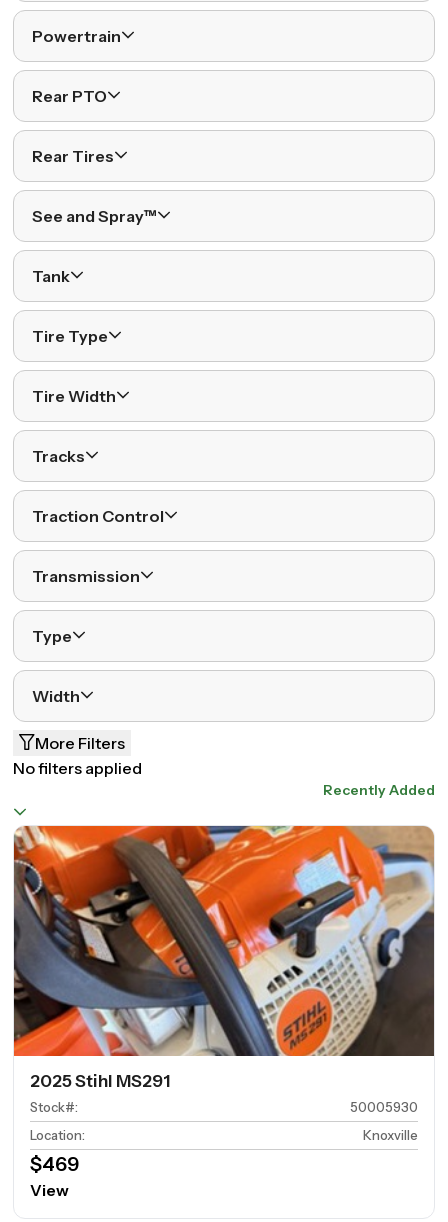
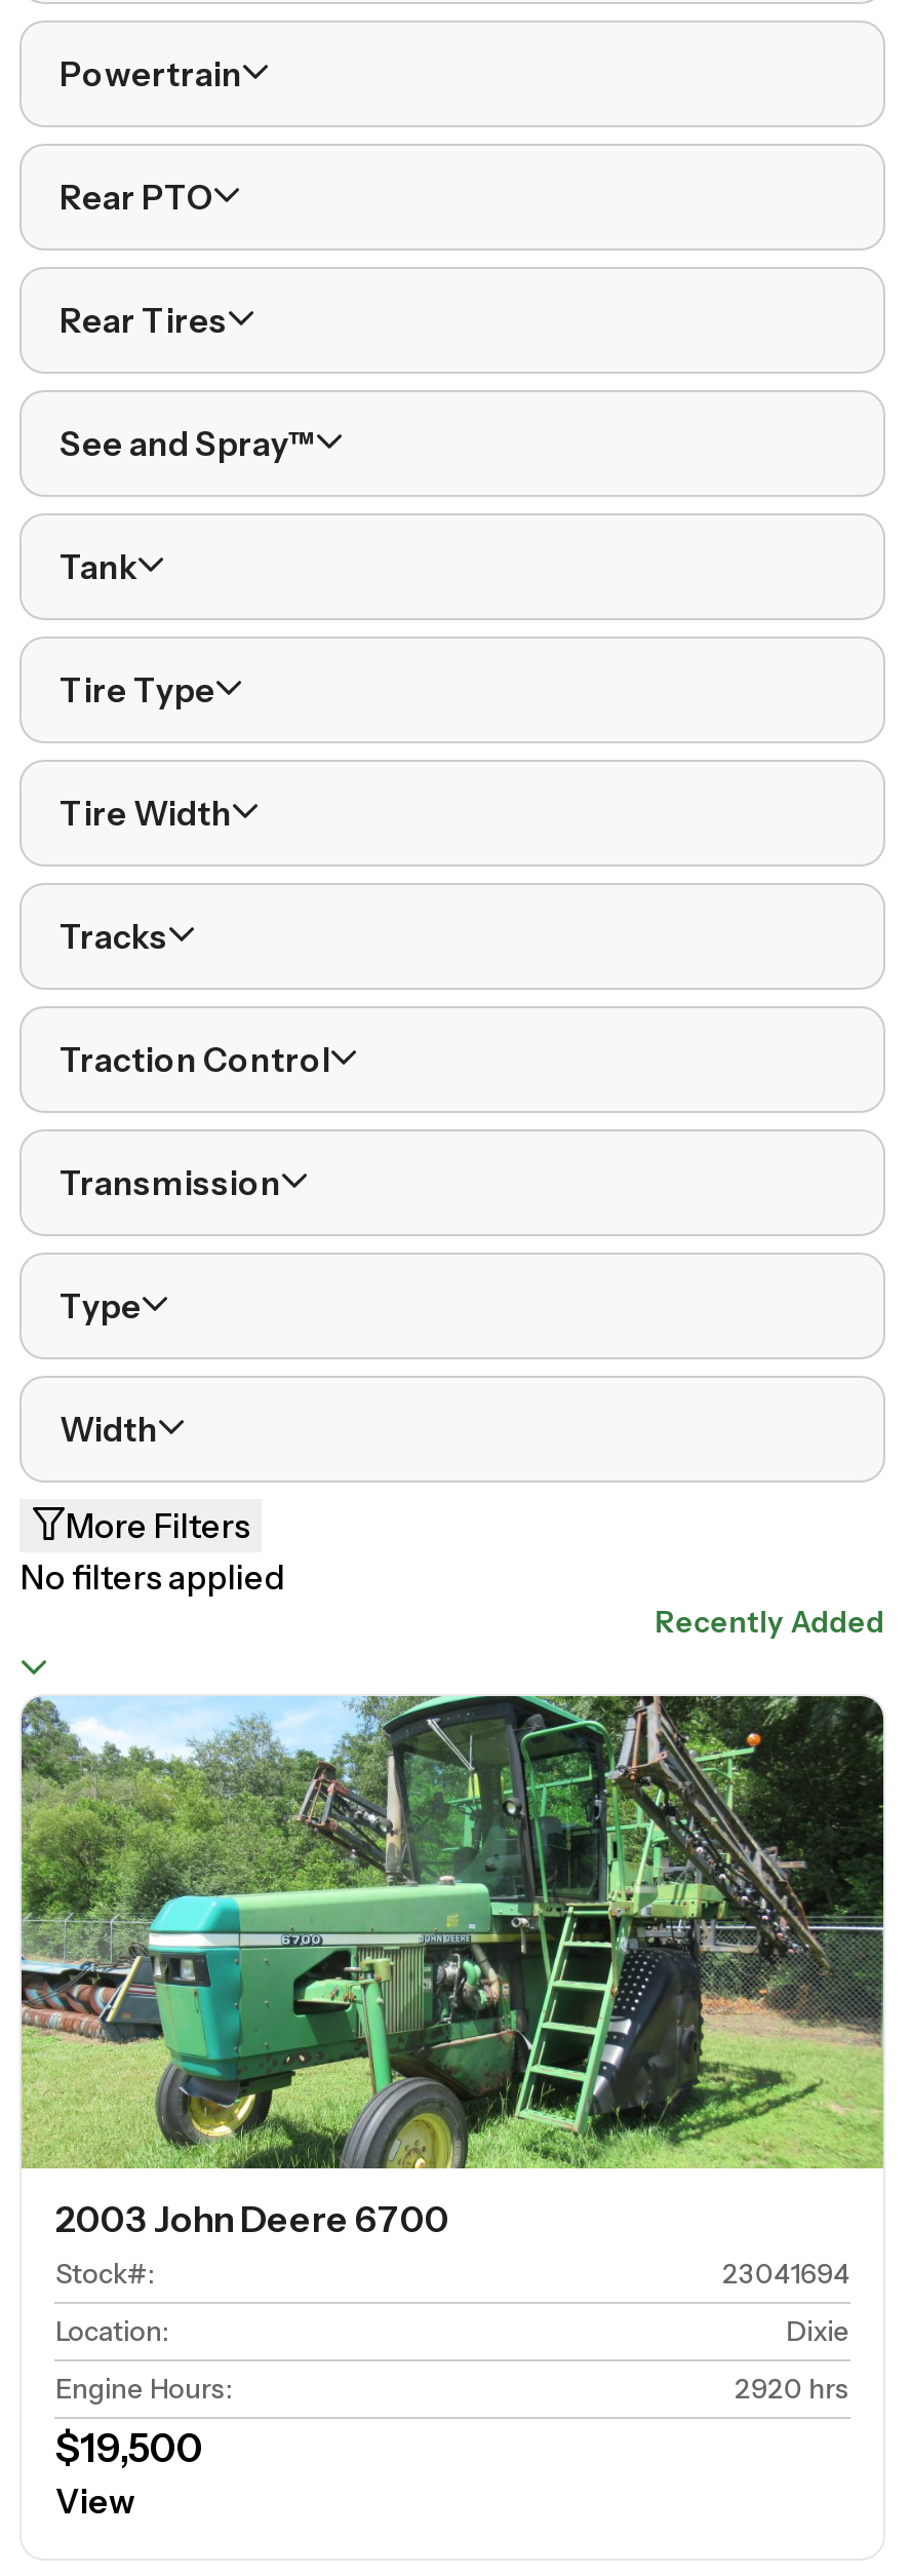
- [image]
- 2025 Stihl MS291
+ [image]
+ 2003 John Deere 6700

- 50005930
+ 23041694

- Knoxville
- $469
+ Dixie
+ Engine Hours:
+ 2920 hrs
+ $19,500
